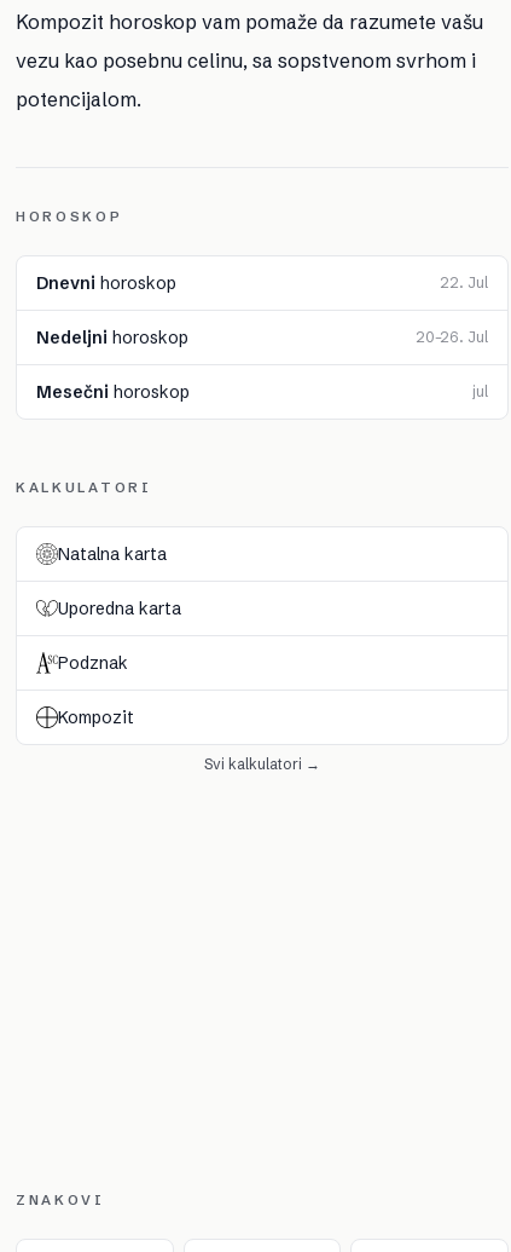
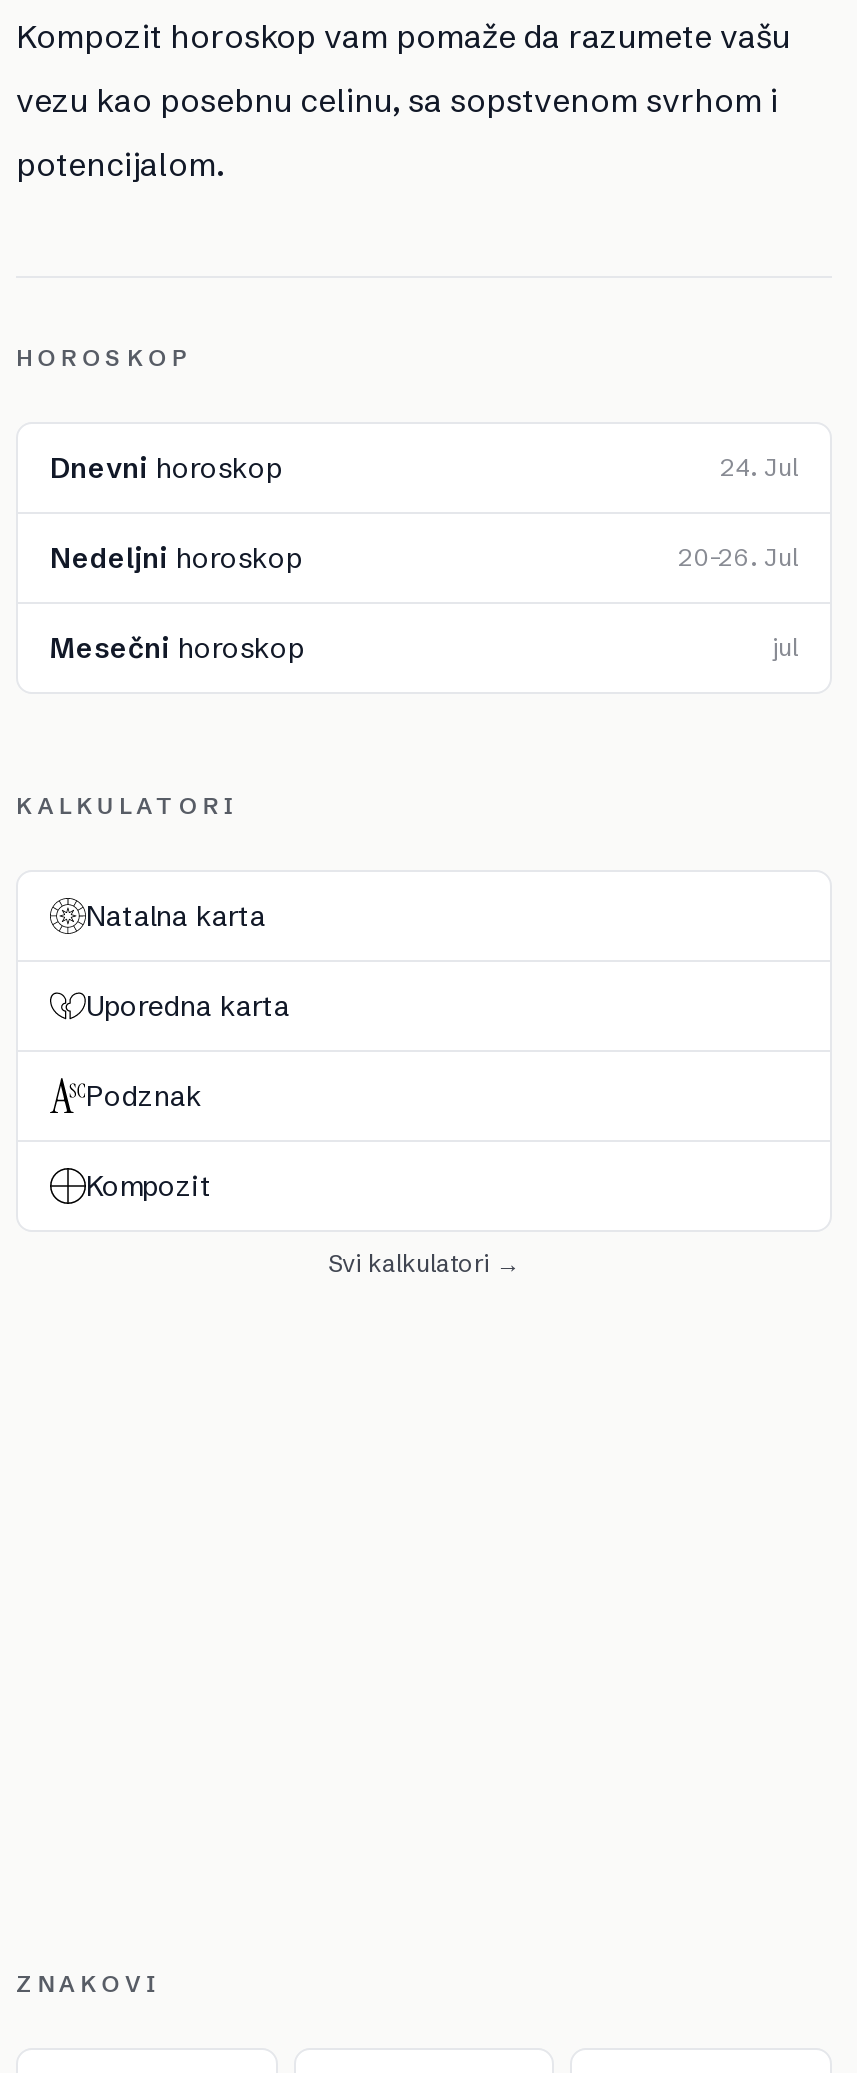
- 22. Jul
+ 24. Jul
